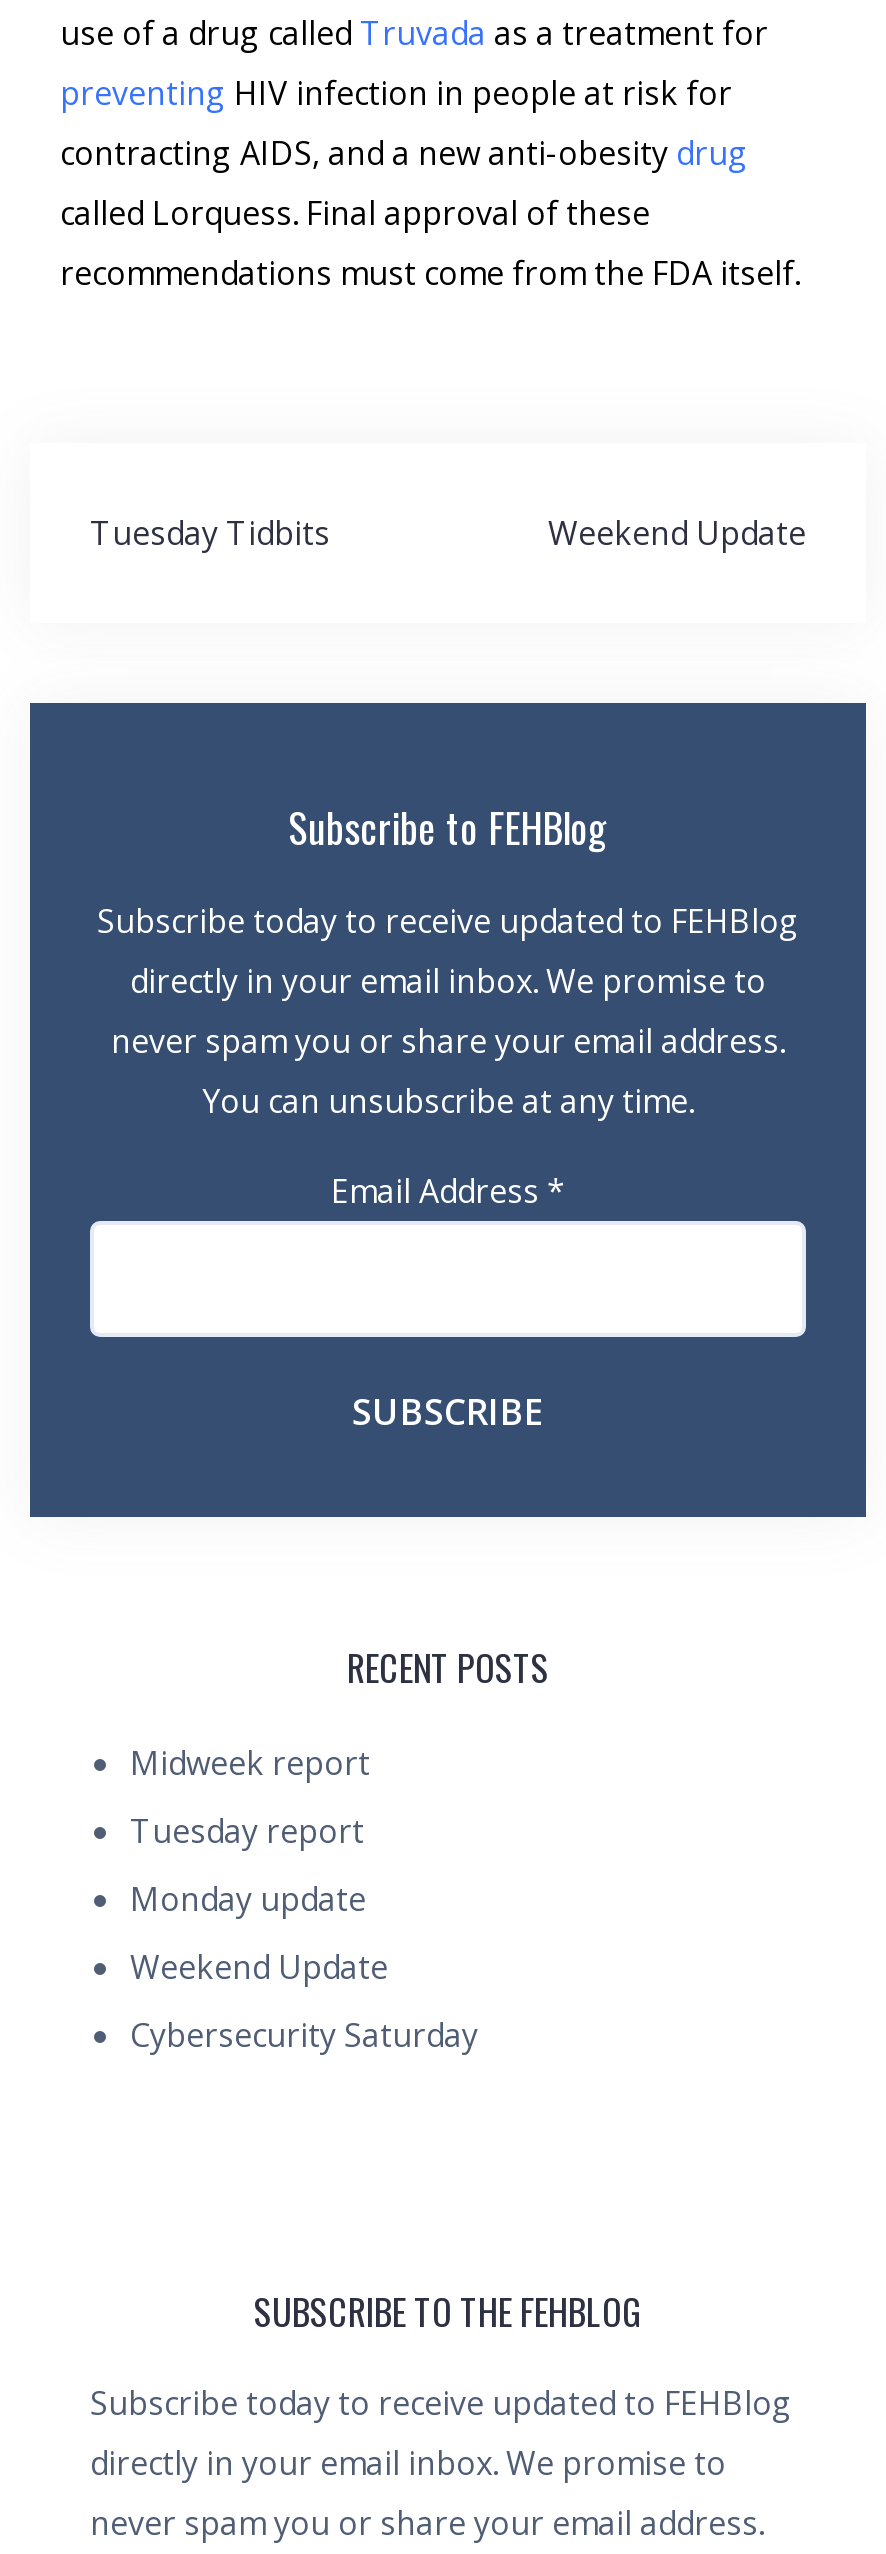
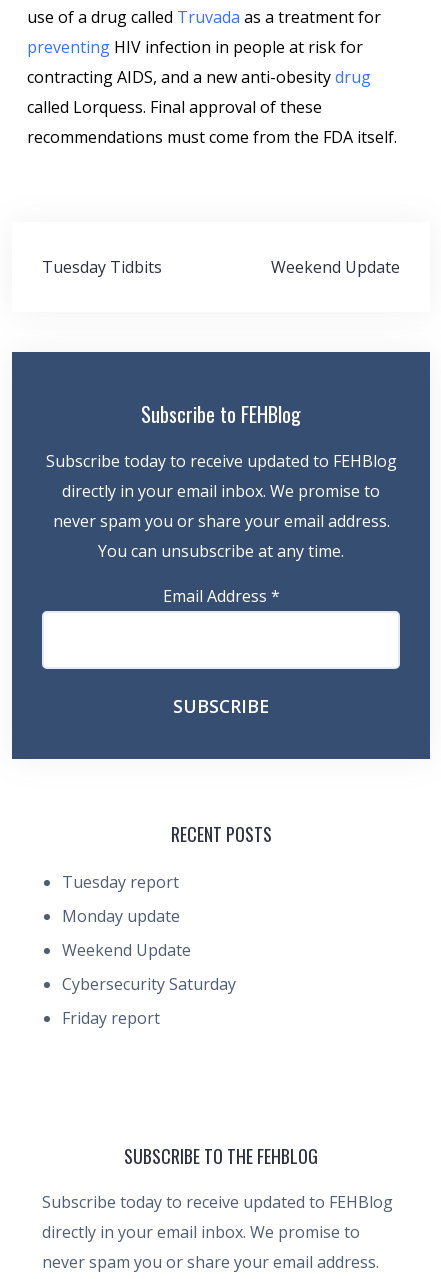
- Midweek report

moved up: Tuesday report | Monday update | Weekend Update | Cybersecurity Saturday

+ Friday report
